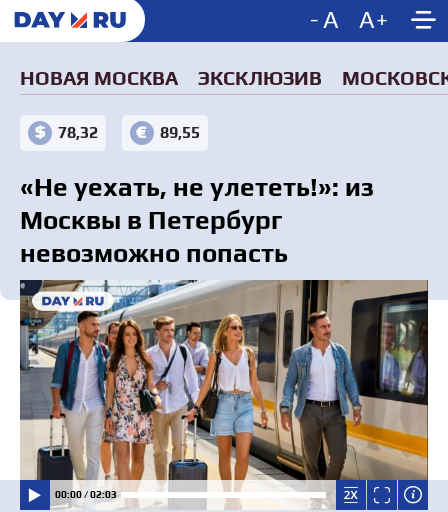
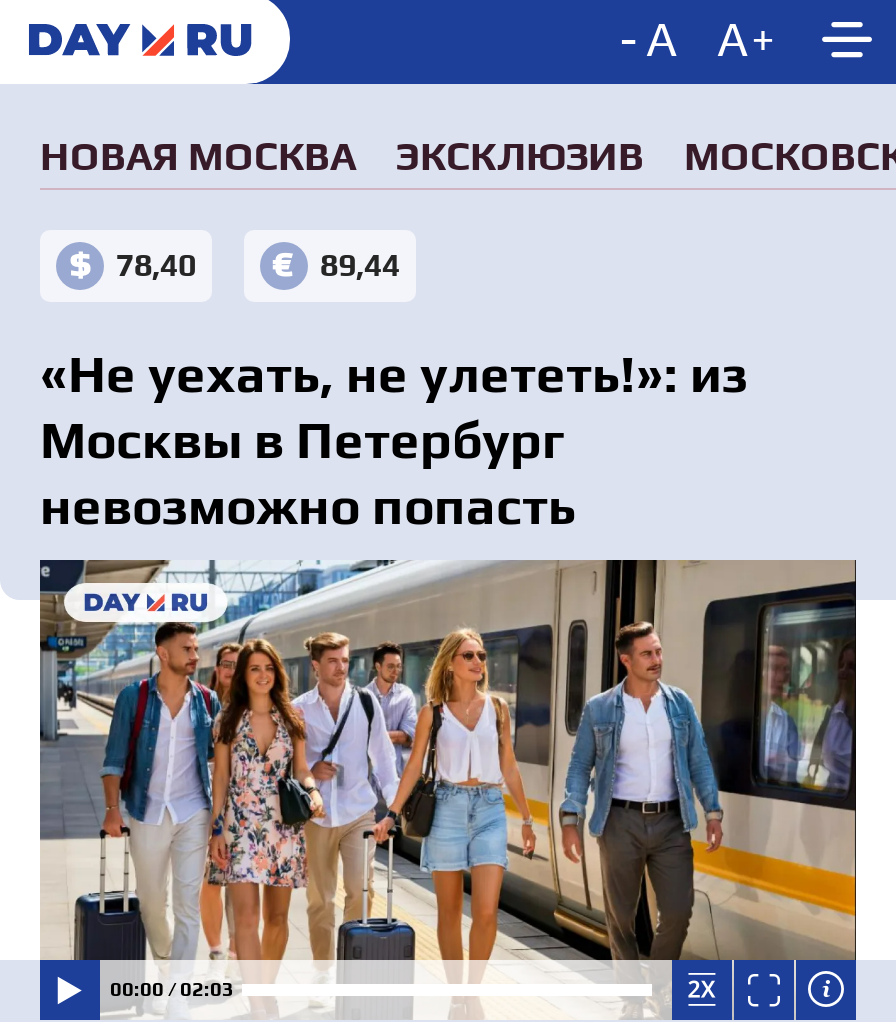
- 78,32
+ 78,40

- 89,55
+ 89,44
